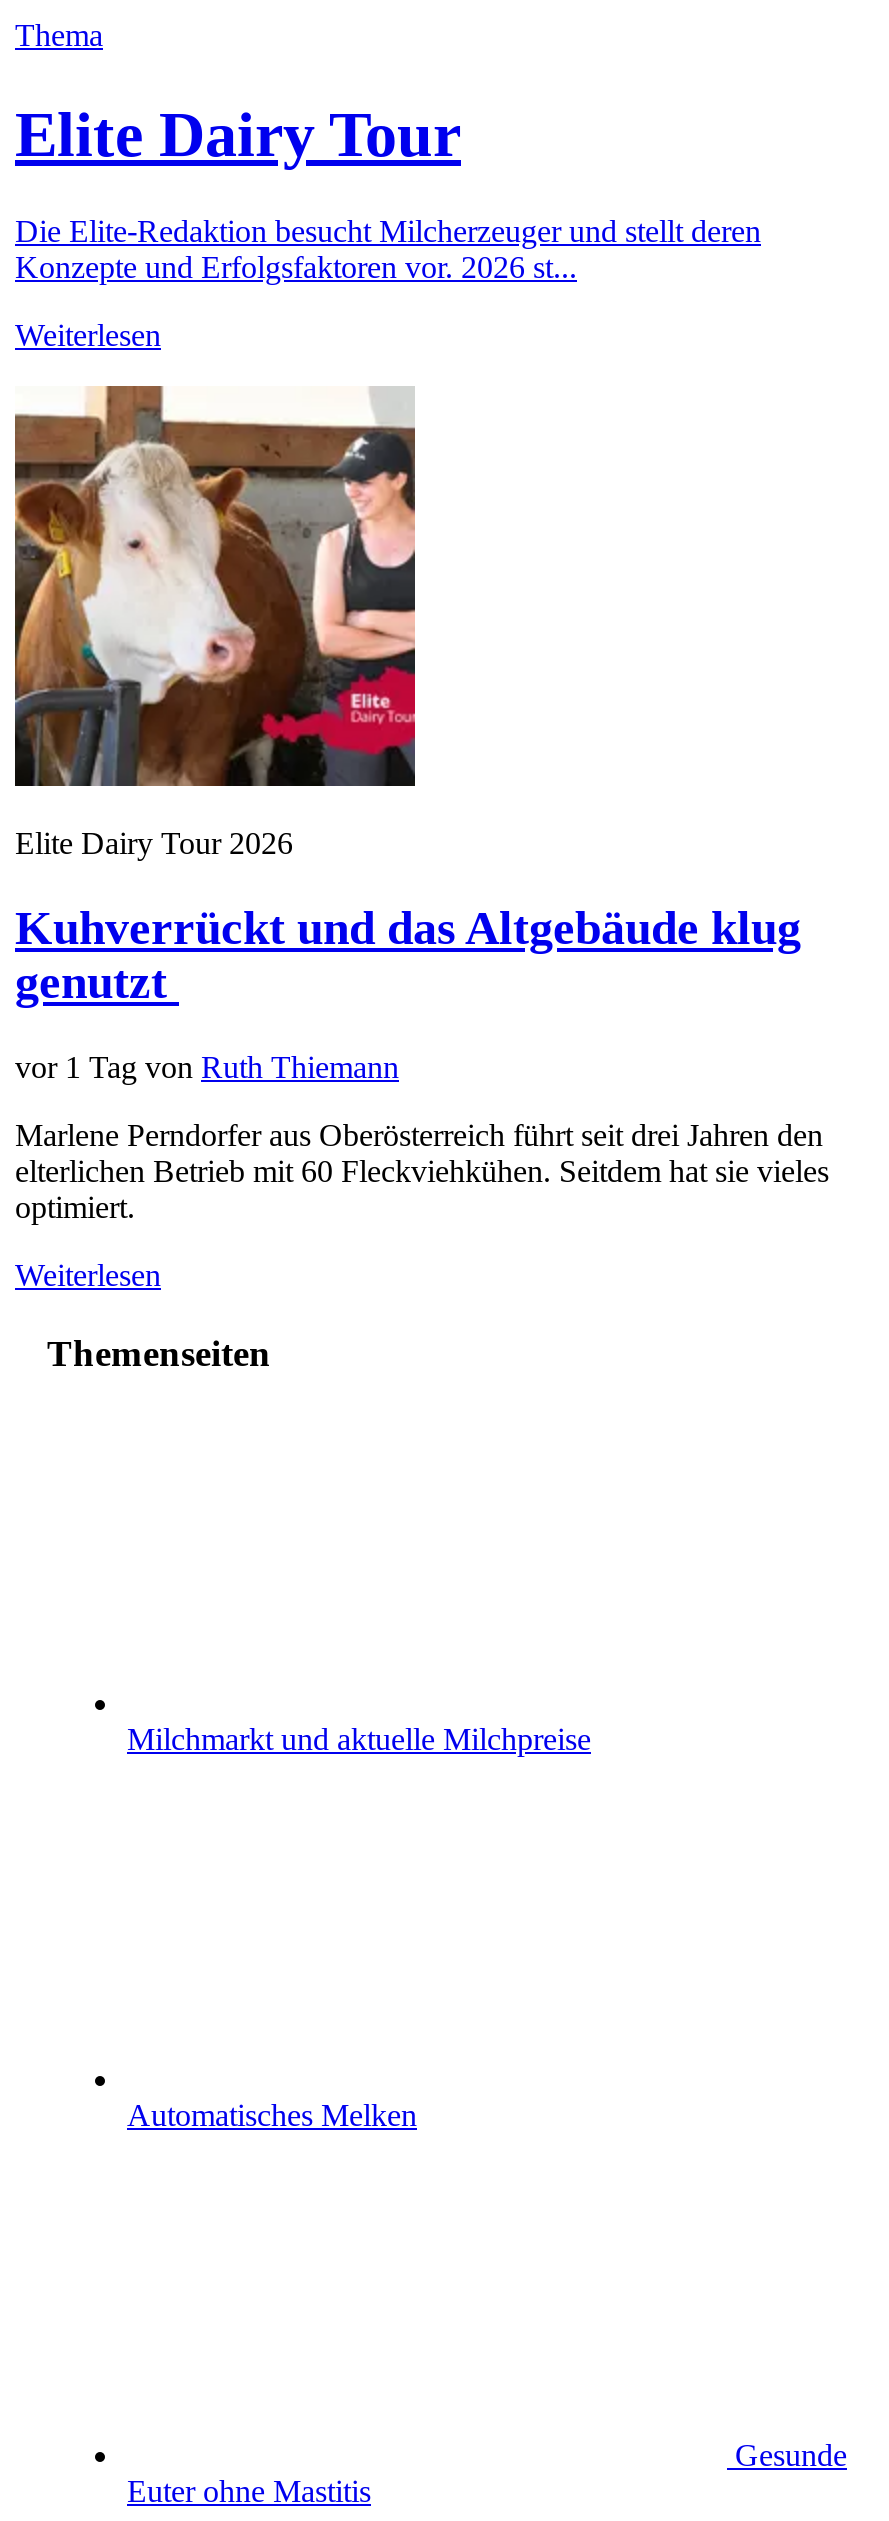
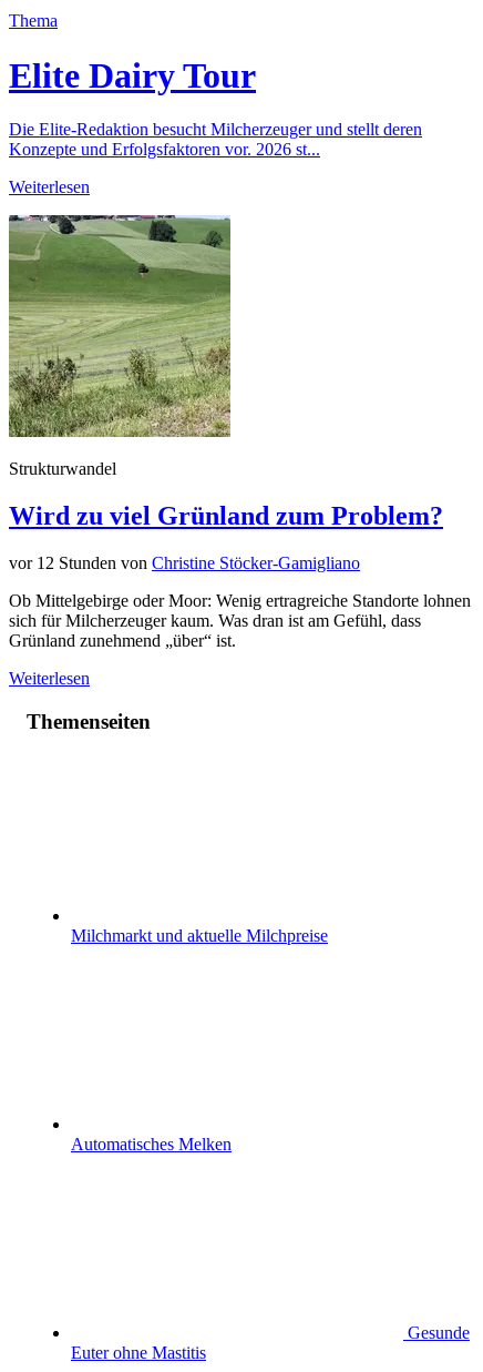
- [image]
- Elite Dairy Tour 2026
+ [image]
+ Strukturwandel

- Kuhverrückt und das Altgebäude klug
- genutzt
+ Wird zu viel Grünland zum Problem?

- vor 1 Tag von Ruth Thiemann
+ vor 12 Stunden von Christine Stöcker-Gamigliano

- Marlene Perndorfer aus Oberösterreich führt seit drei Jahren den
- elterlichen Betrieb mit 60 Fleckviehkühen. Seitdem hat sie vieles
- optimiert.
+ Ob Mittelgebirge oder Moor: Wenig ertragreiche Standorte lohnen
+ sich für Milcherzeuger kaum. Was dran ist am Gefühl, dass
+ Grünland zunehmend „über“ ist.
